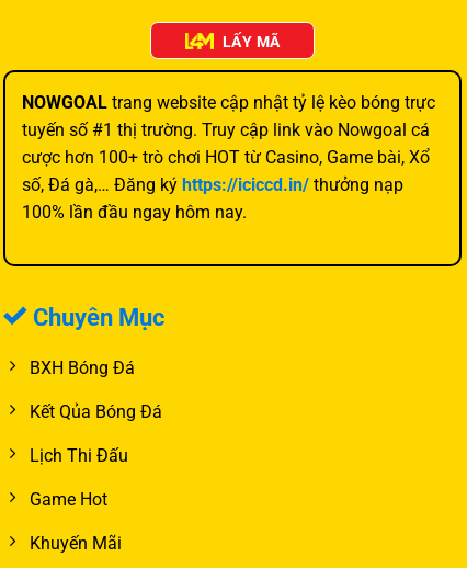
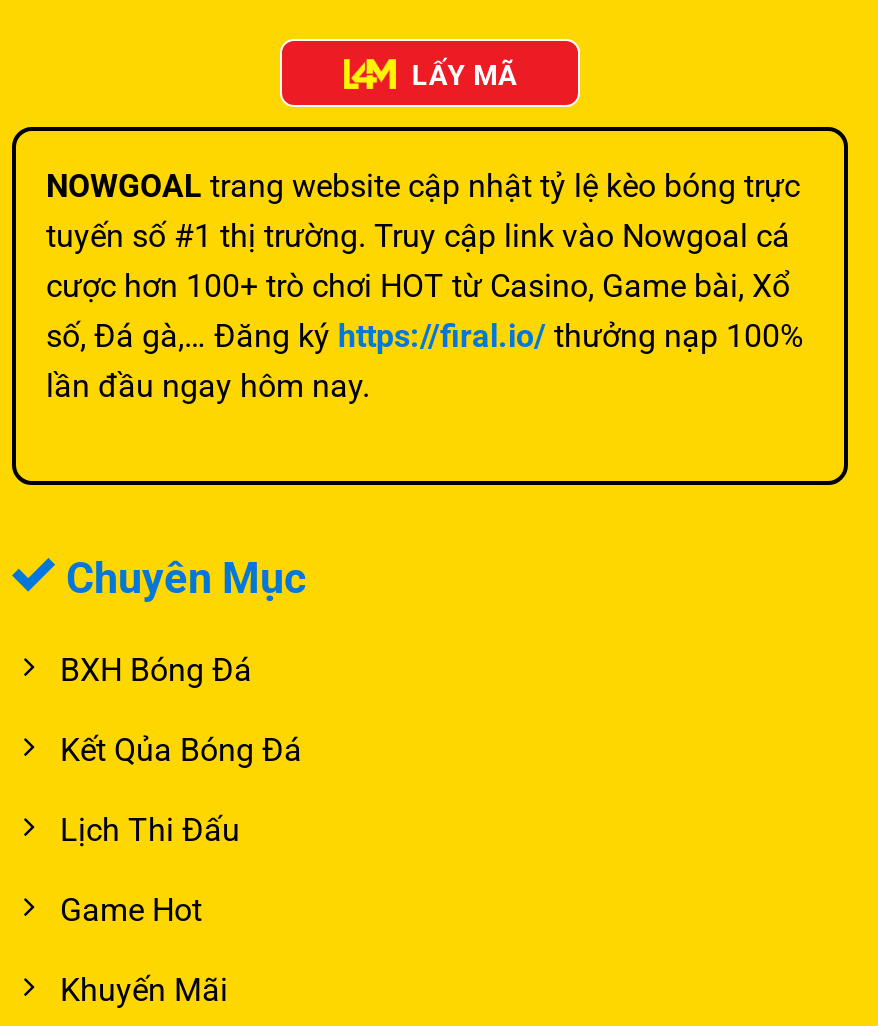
- số, Đá gà,… Đăng ký https://iciccd.in/ thưởng nạp
- 100% lần đầu ngay hôm nay.
+ số, Đá gà,… Đăng ký https://firal.io/ thưởng nạp 100%
+ lần đầu ngay hôm nay.
